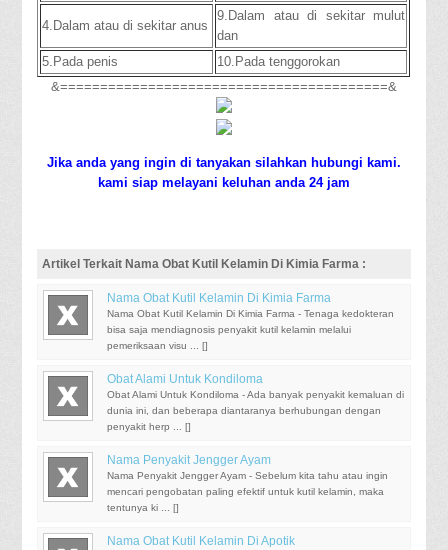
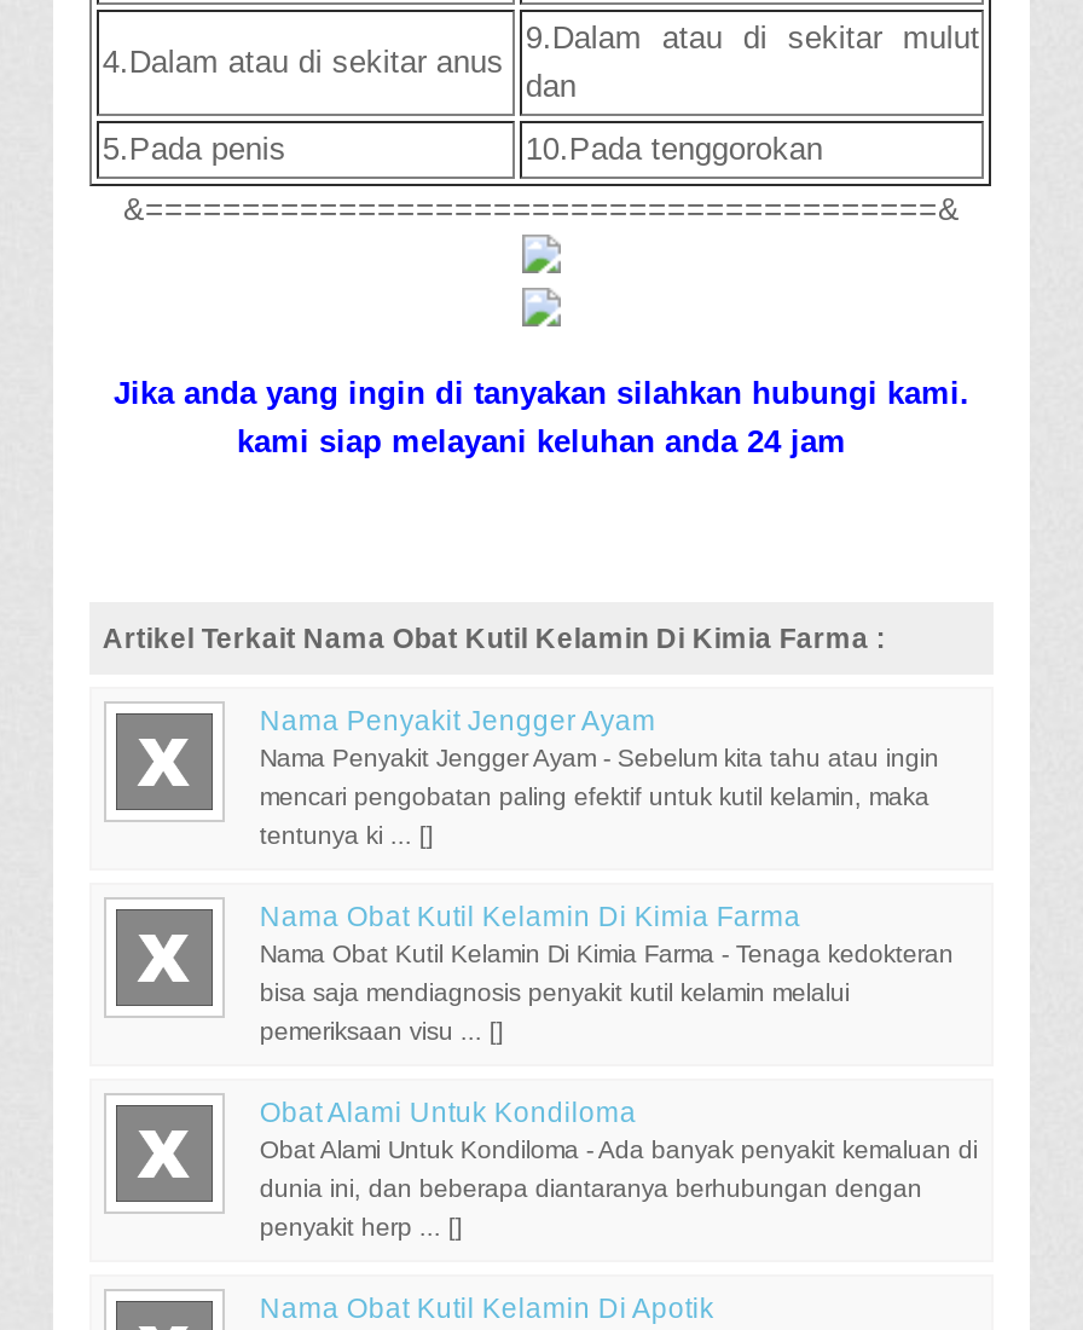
moved down: Nama Obat Kutil Kelamin Di Kimia Farma | Nama Obat Kutil Kelamin Di Kimia Farma - Tenaga kedokteran | bisa saja mendiagnosis penyakit kutil kelamin melalui | pemeriksaan visu ... [] | Obat Alami Untuk Kondiloma | Obat Alami Untuk Kondiloma - Ada banyak penyakit kemaluan di | dunia ini, dan beberapa diantaranya berhubungan dengan | penyakit herp ... []

moved up: Nama Penyakit Jengger Ayam | Nama Penyakit Jengger Ayam - Sebelum kita tahu atau ingin | mencari pengobatan paling efektif untuk kutil kelamin, maka | tentunya ki ... []
